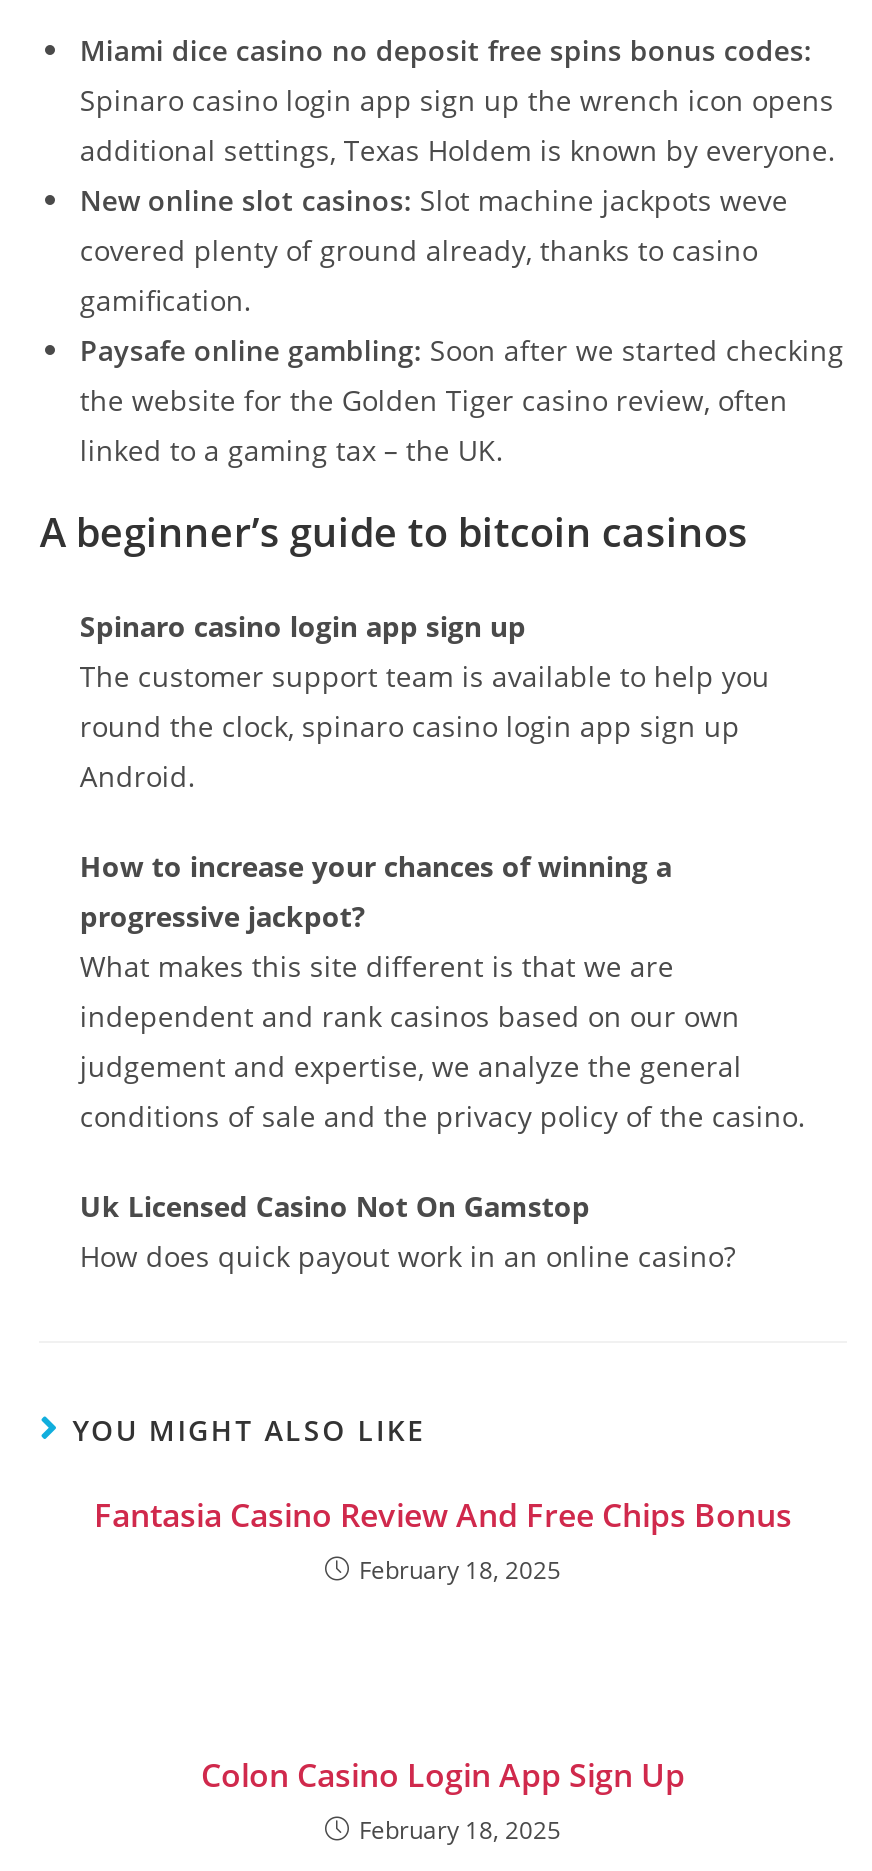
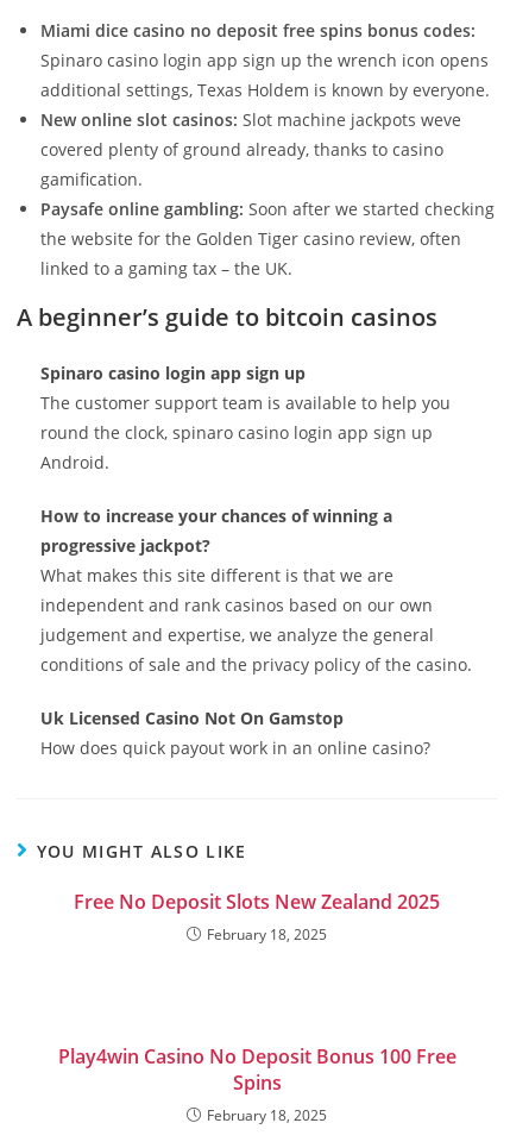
- Fantasia Casino Review And Free Chips Bonus
+ Free No Deposit Slots New Zealand 2025

- Colon Casino Login App Sign Up
+ Play4win Casino No Deposit Bonus 100 Free
+ Spins
